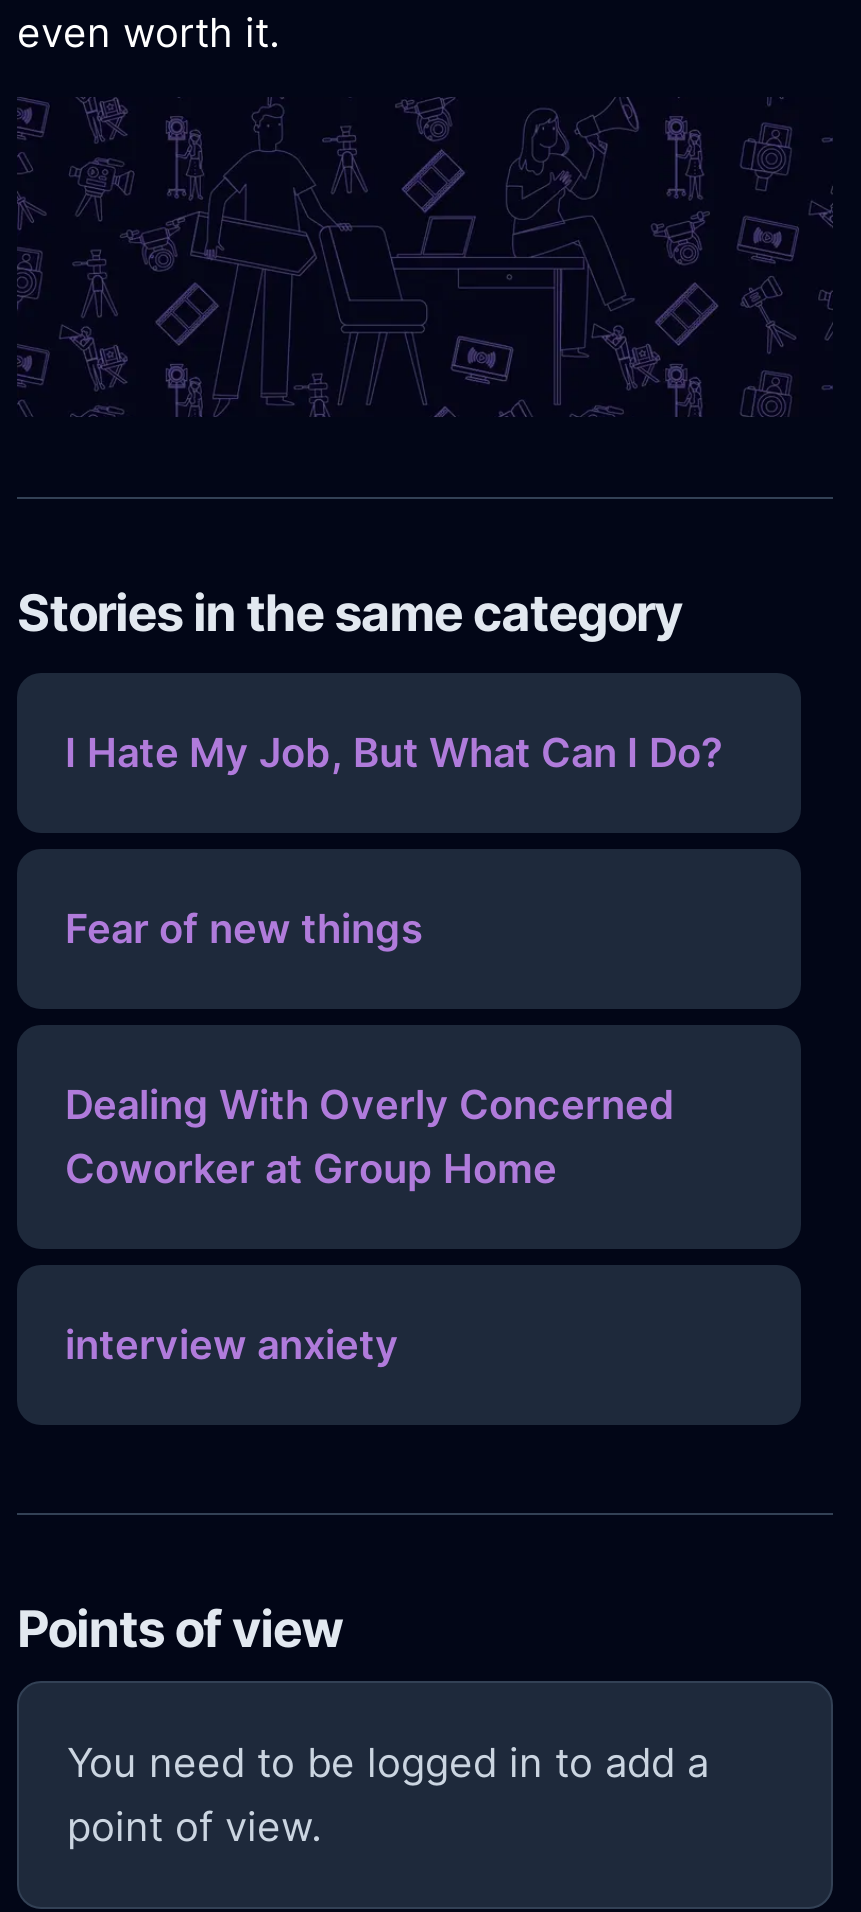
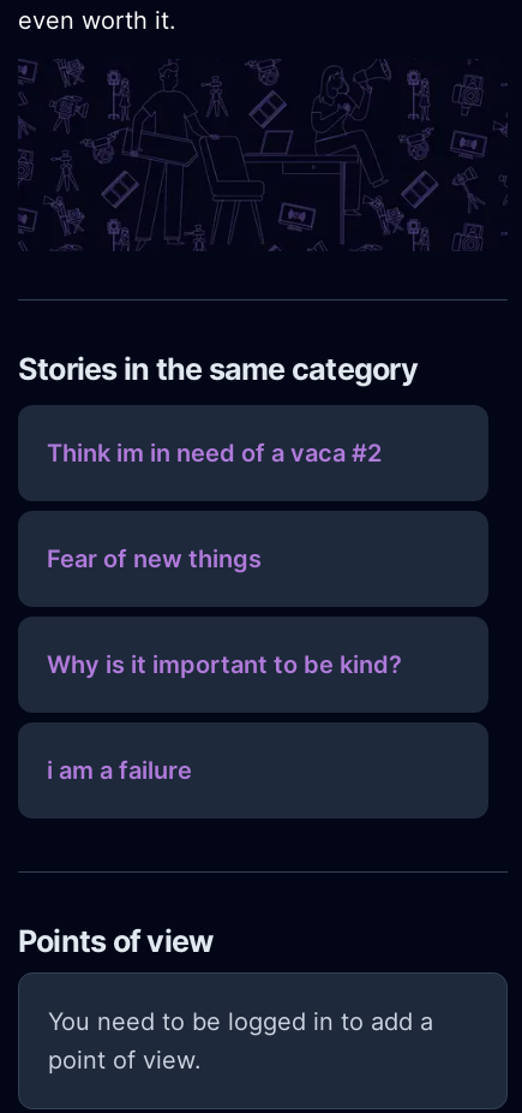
- I Hate My Job, But What Can I Do?
+ Think im in need of a vaca #2

- Dealing With Overly Concerned
- Coworker at Group Home
+ Why is it important to be kind?

- interview anxiety
+ i am a failure
